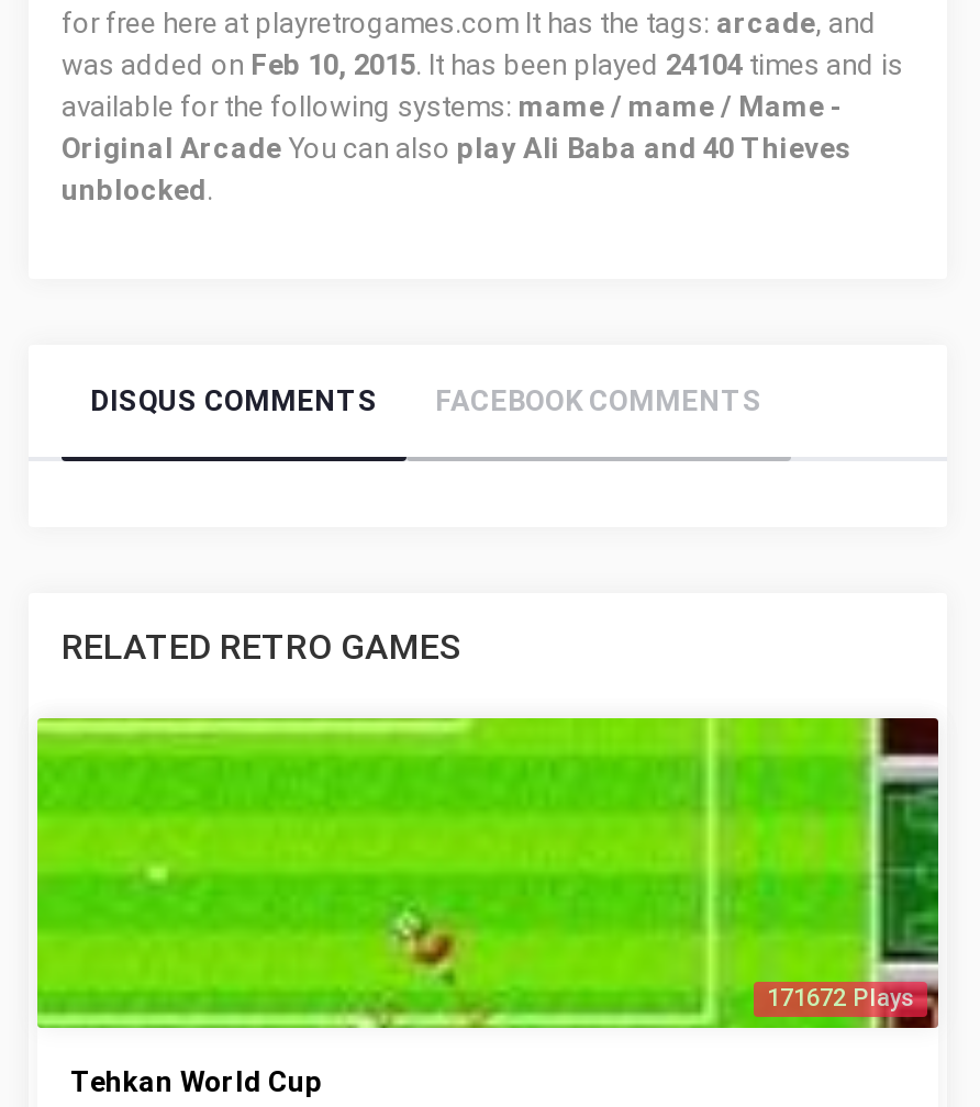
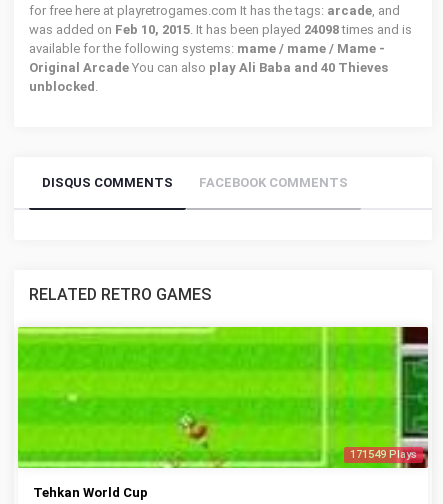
- was added on Feb 10, 2015. It has been played 24104 times and is
+ was added on Feb 10, 2015. It has been played 24098 times and is

- 171672 Plays
+ 171549 Plays
